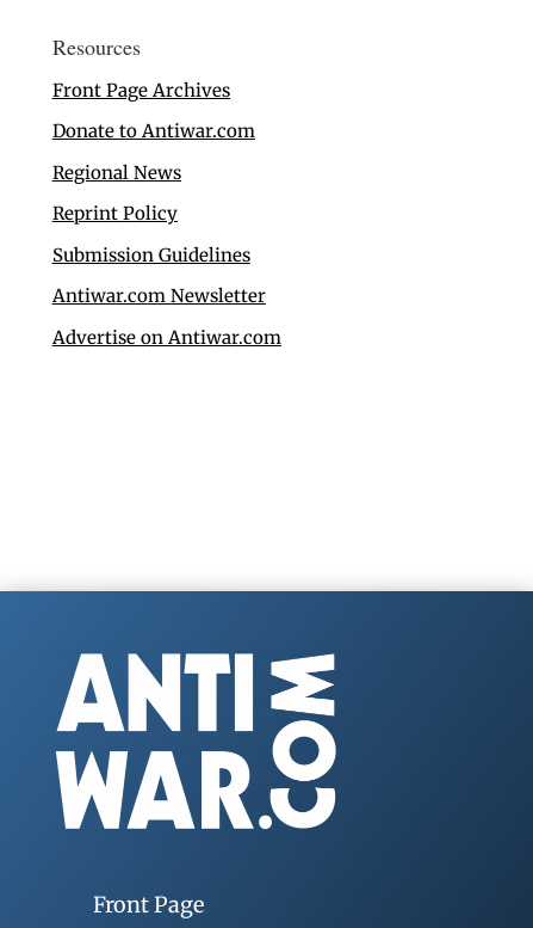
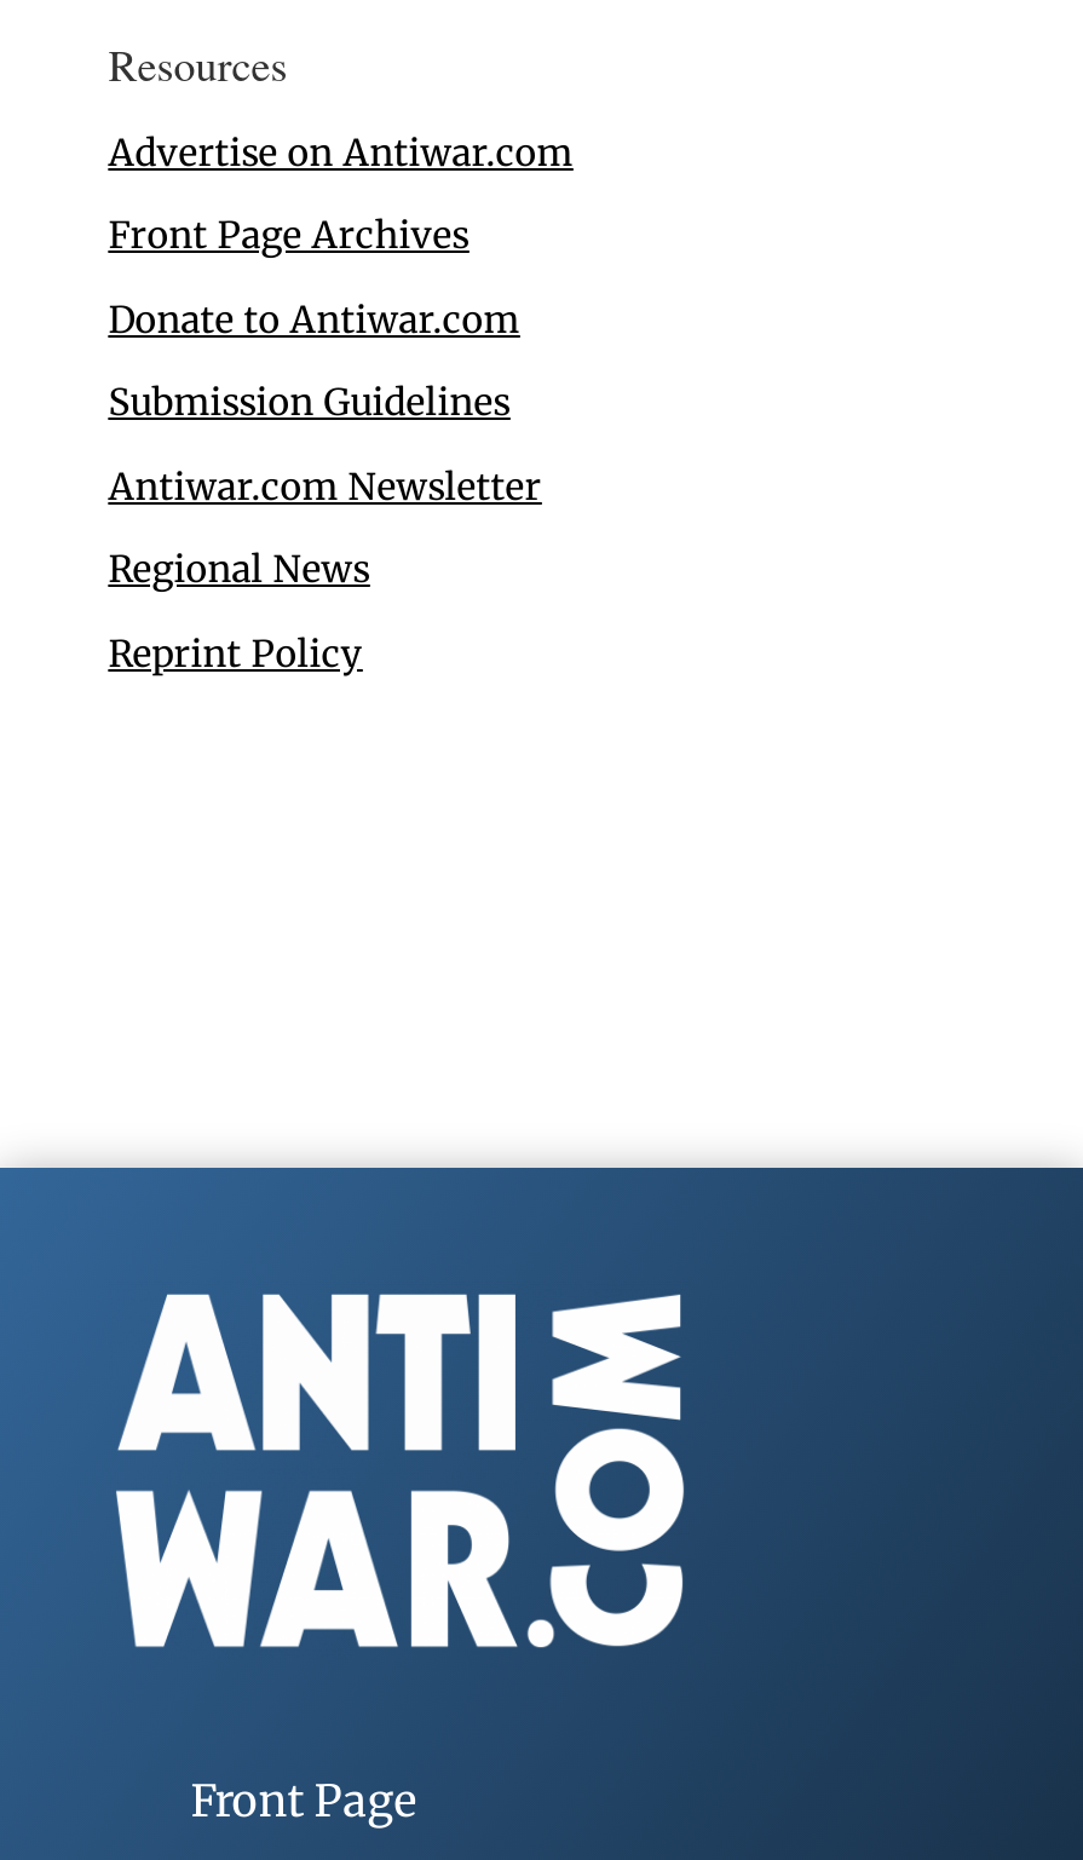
moved down: Front Page Archives | Donate to Antiwar.com

moved down: Regional News | Reprint Policy

moved up: Submission Guidelines | Antiwar.com Newsletter

moved up: Advertise on Antiwar.com
